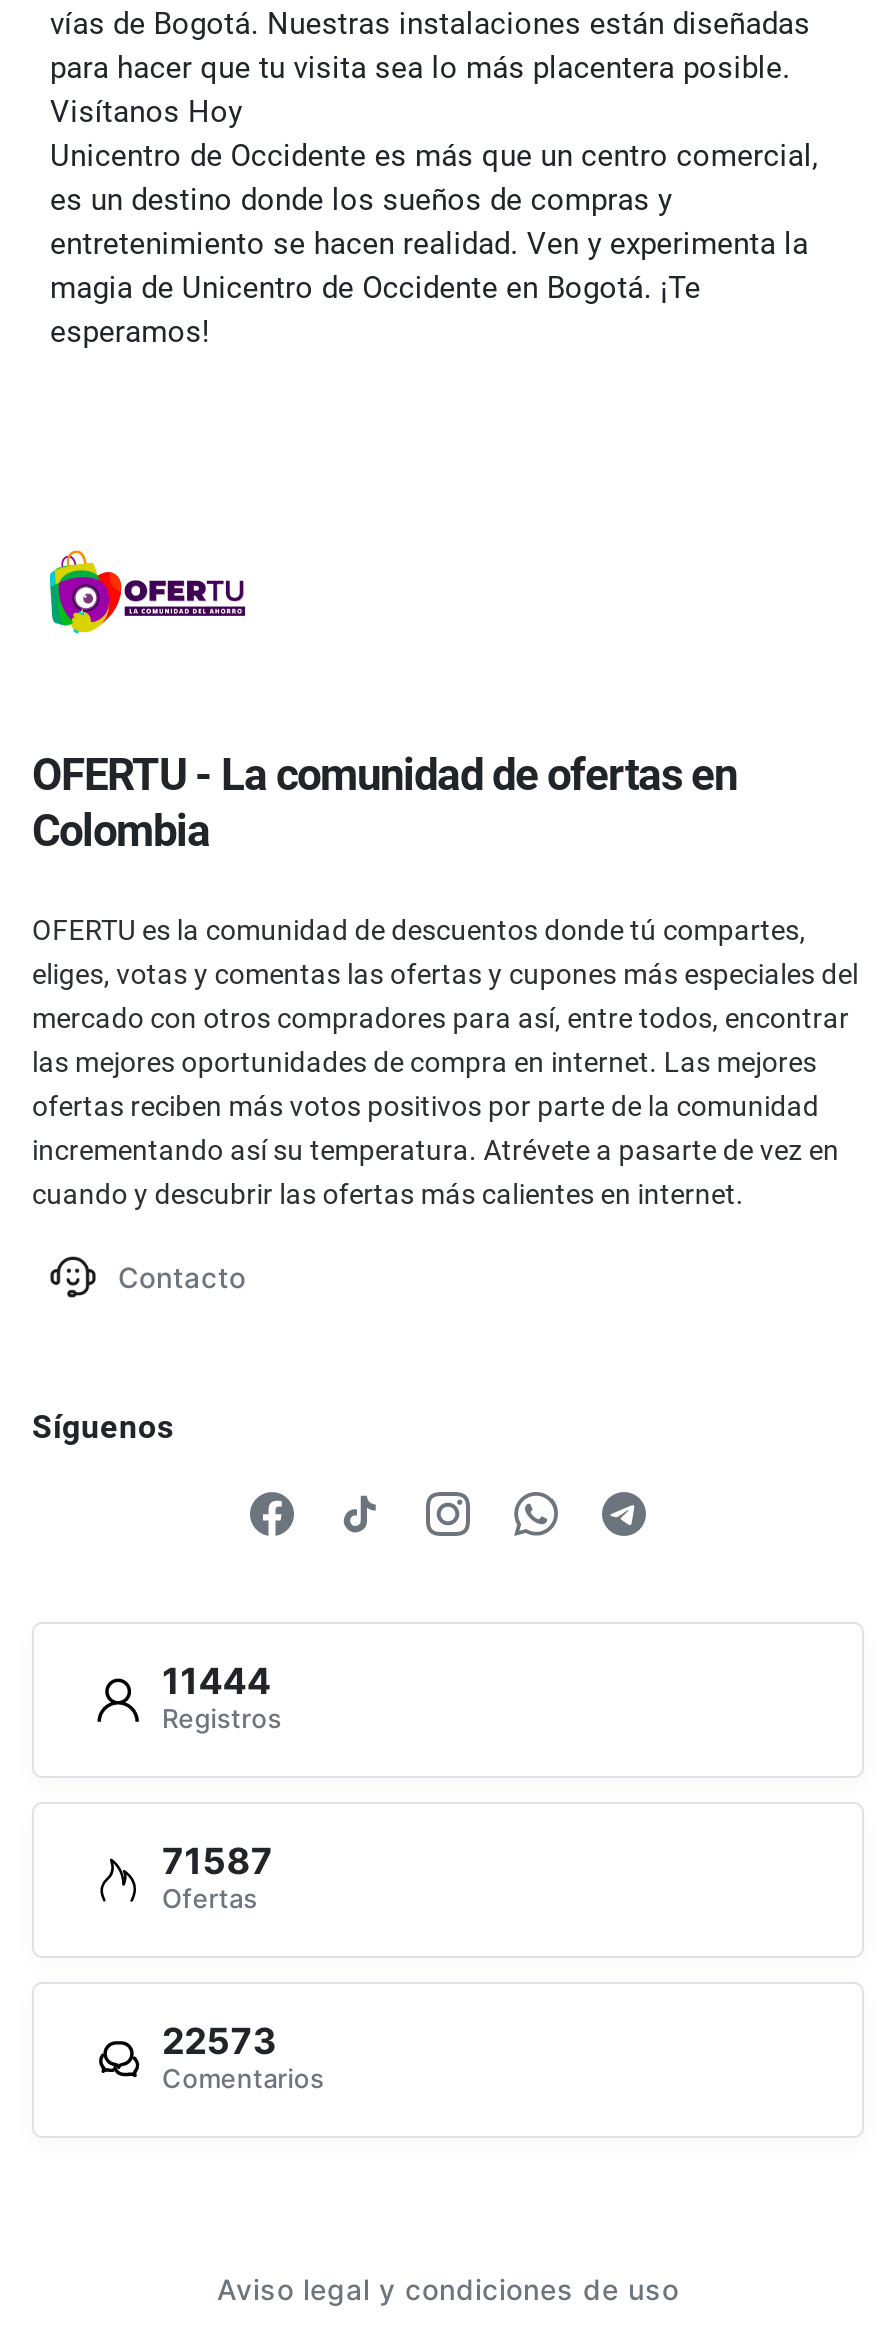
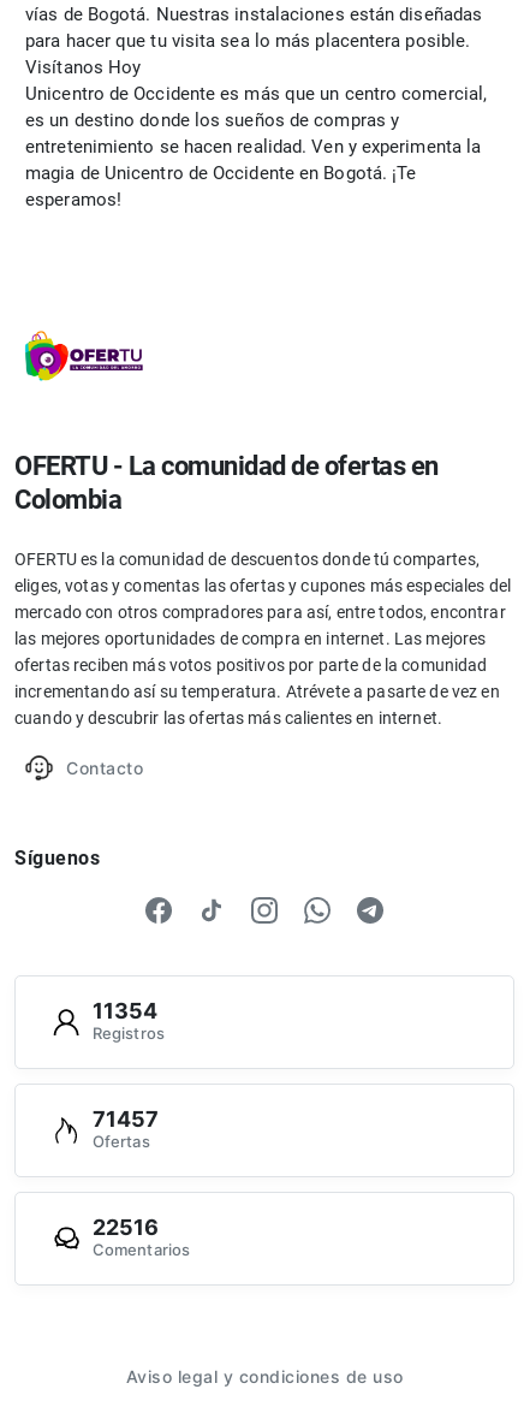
- 11444
+ 11354

- 71587
+ 71457

- 22573
+ 22516
